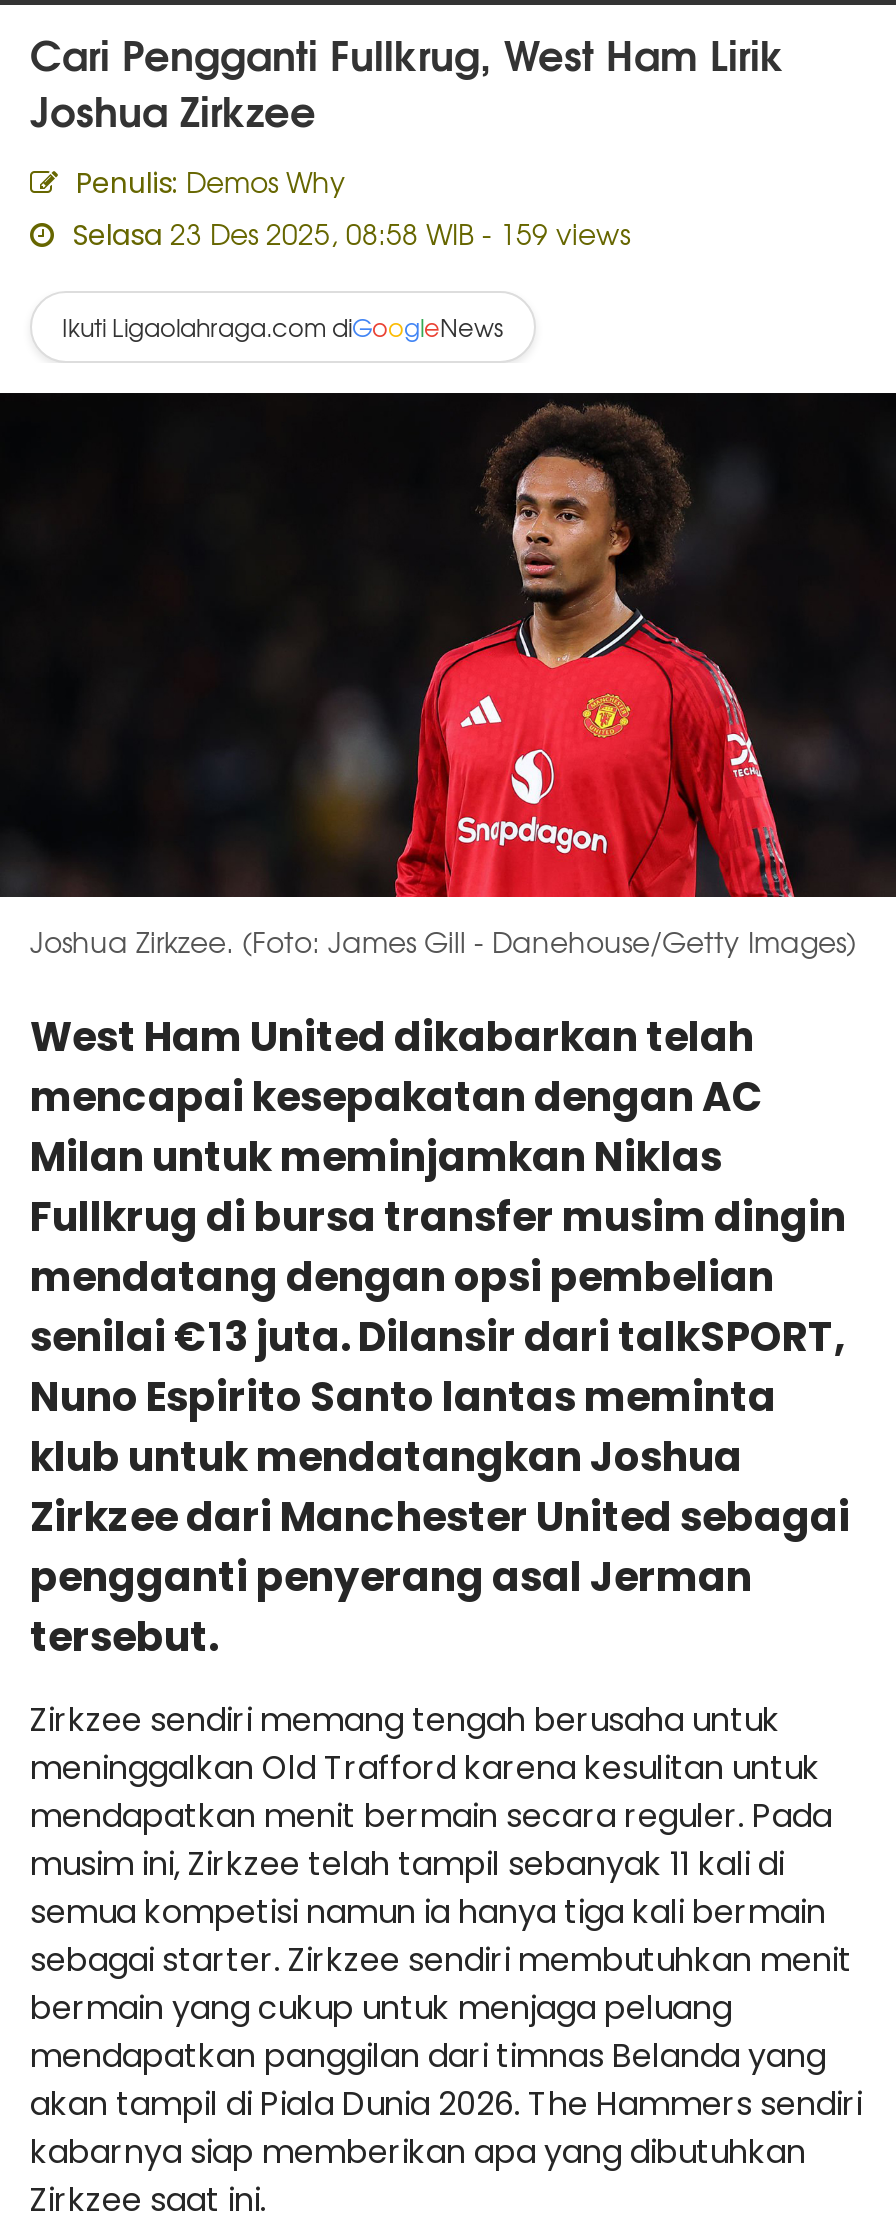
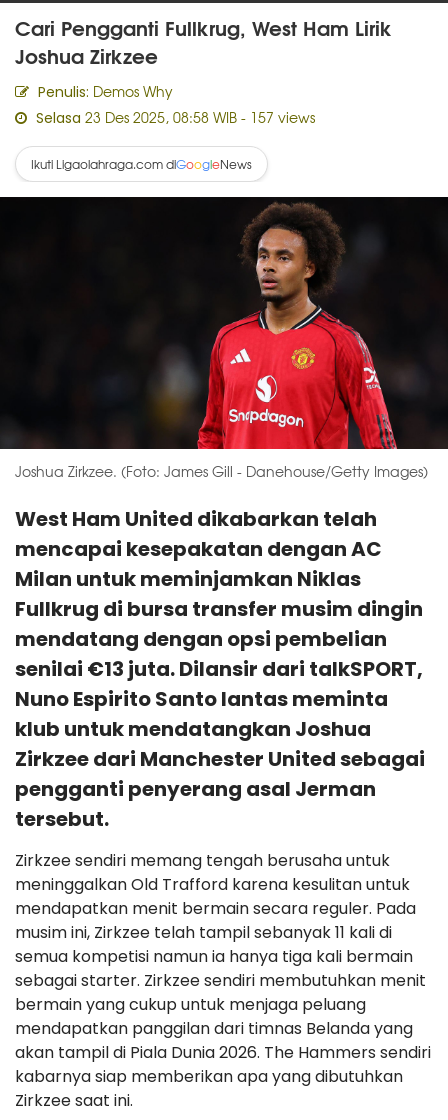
- Selasa 23 Des 2025, 08:58 WIB - 159 views
+ Selasa 23 Des 2025, 08:58 WIB - 157 views
